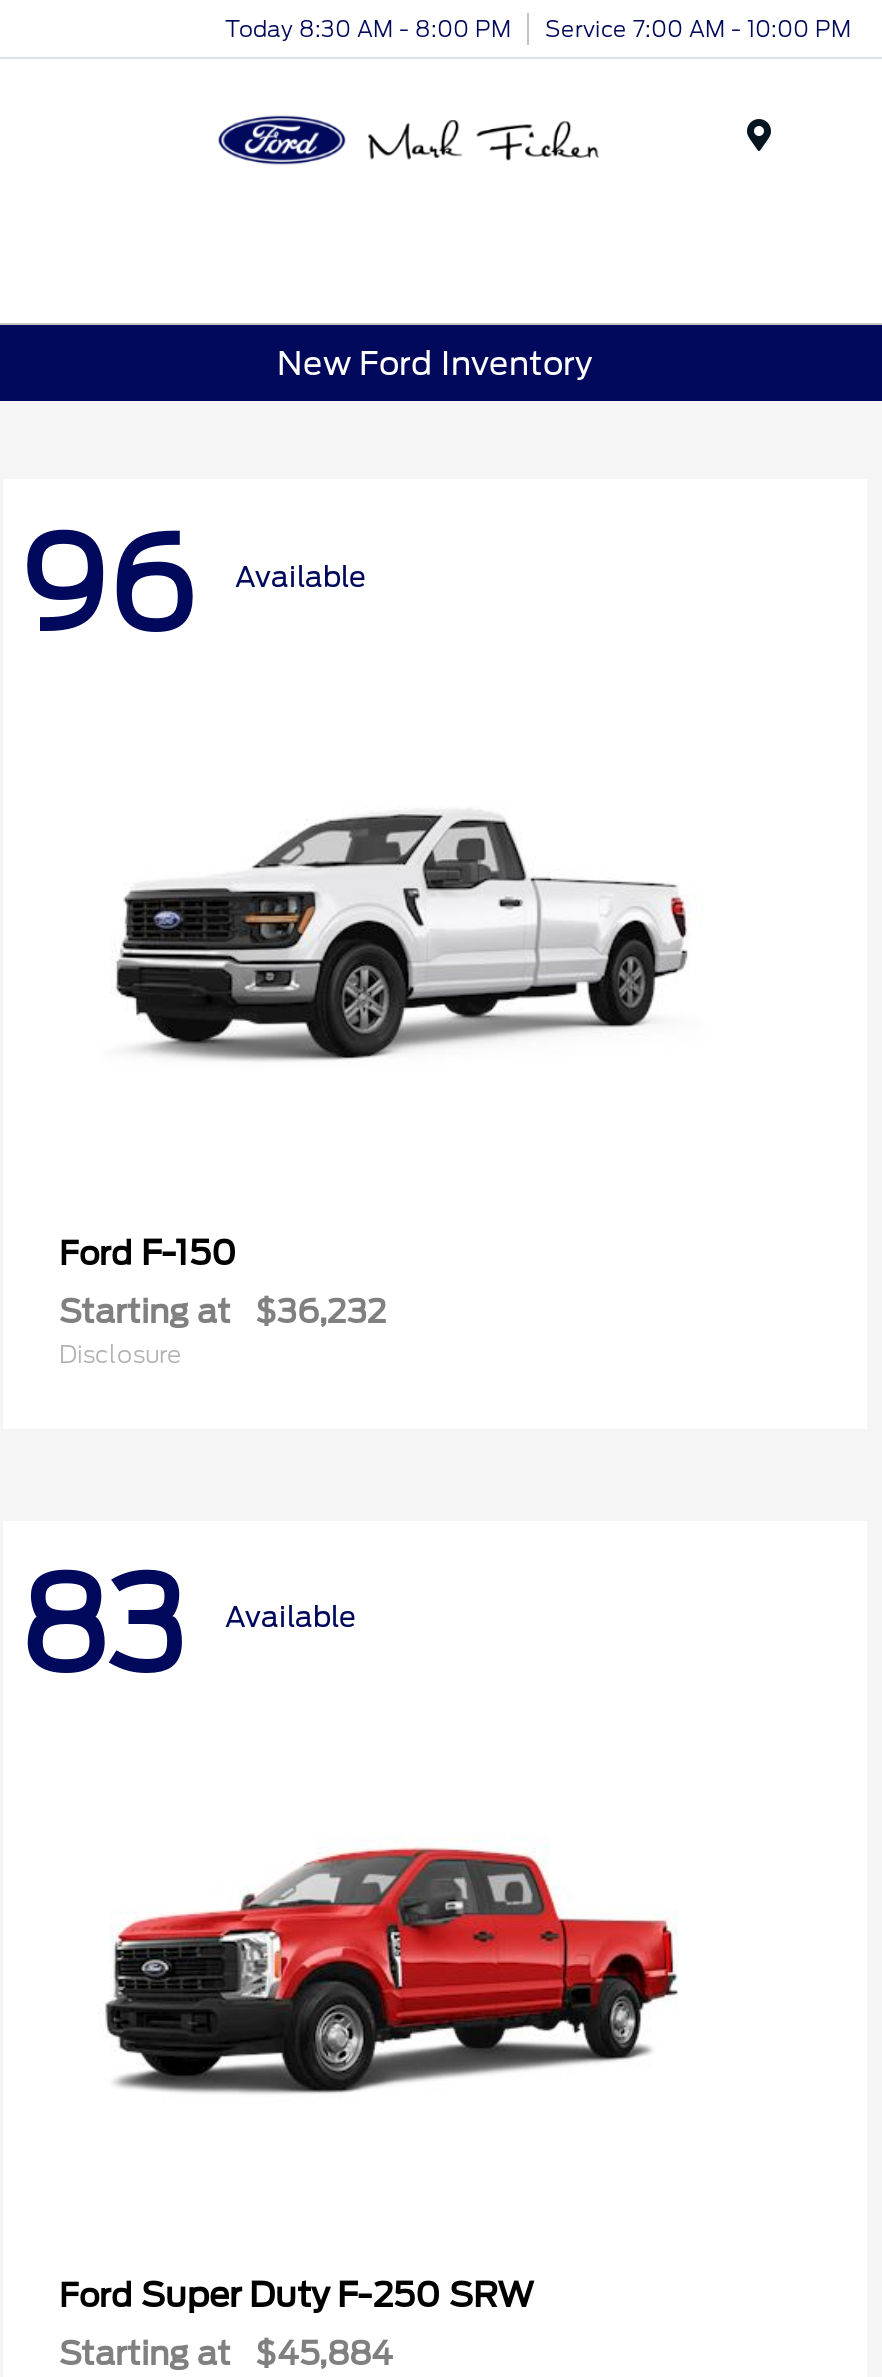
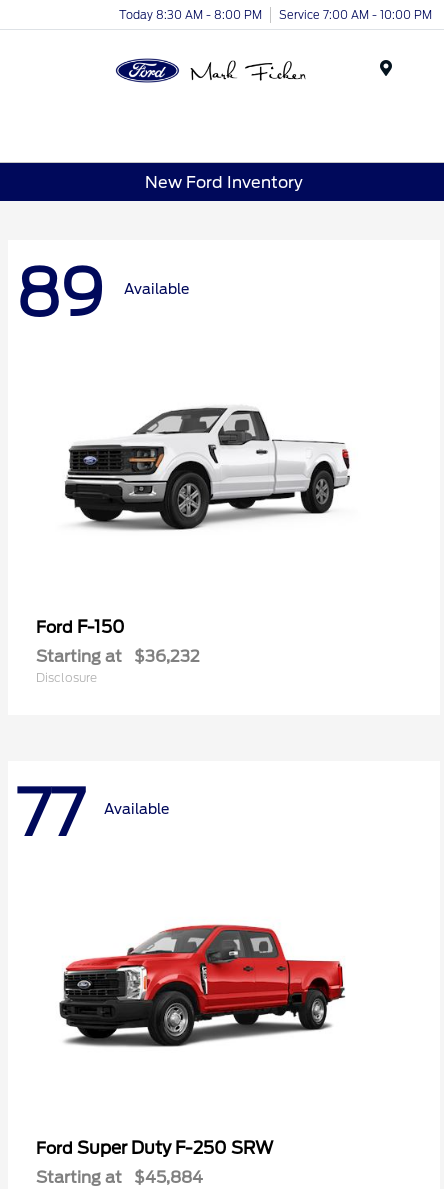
- 96 Available
+ 89 Available

- 83 Available
+ 77 Available
